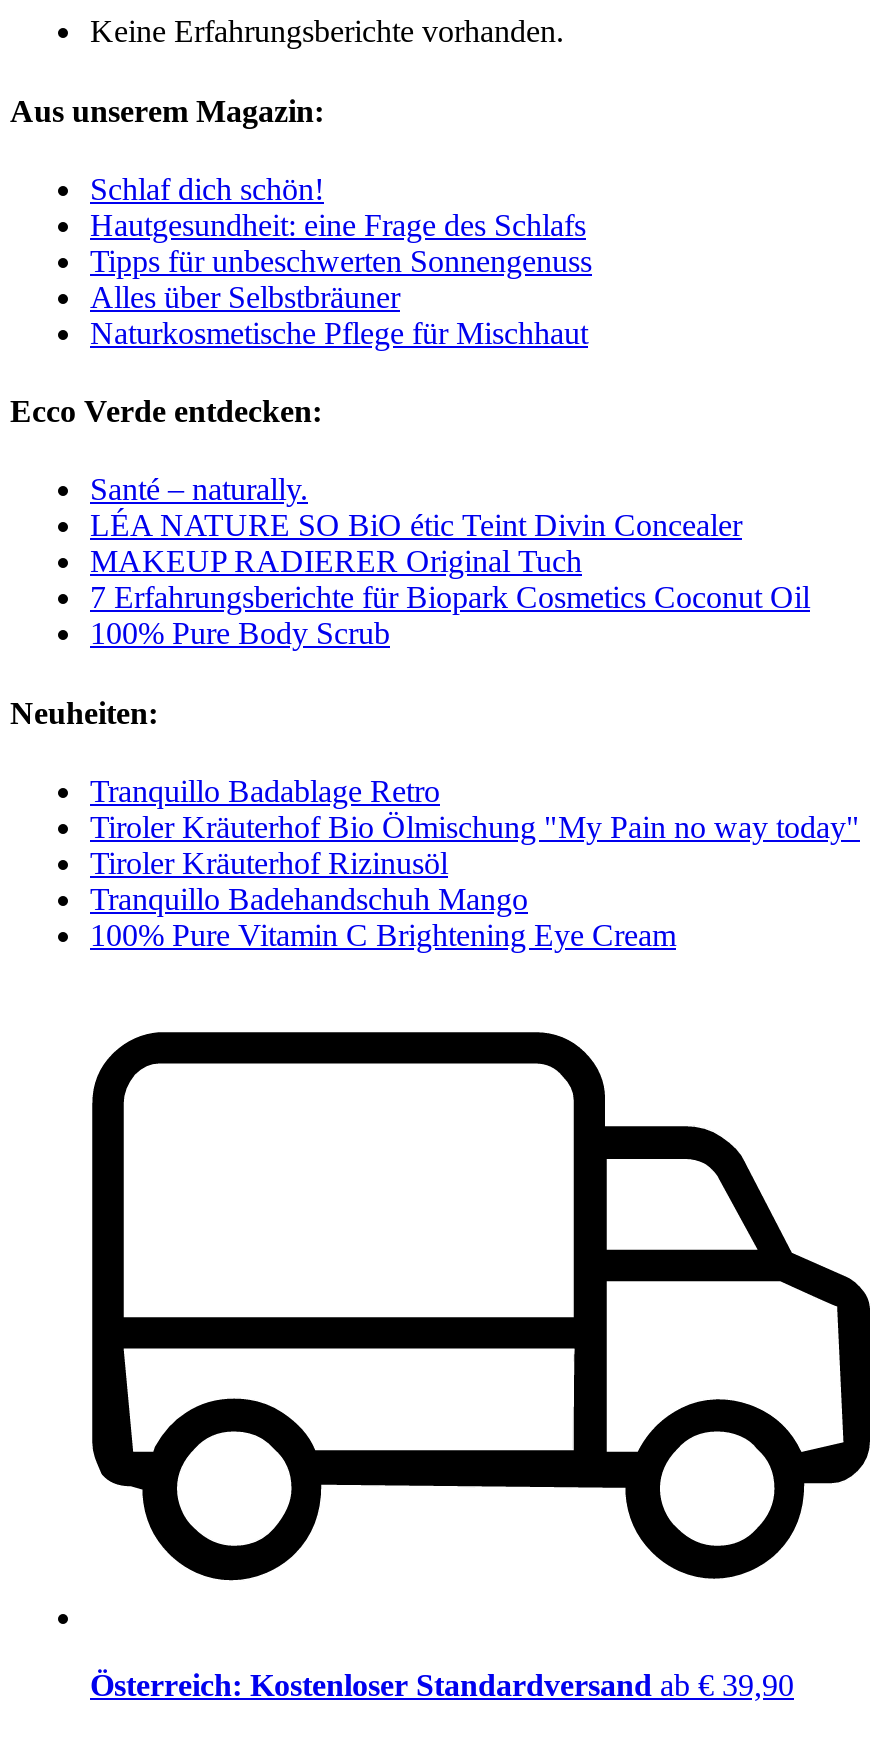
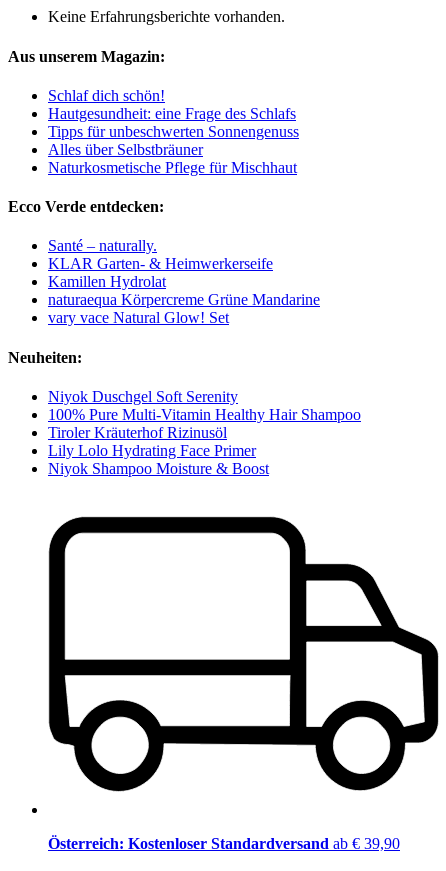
- LÉA NATURE SO BiO étic Teint Divin Concealer
- MAKEUP RADIERER Original Tuch
- 7 Erfahrungsberichte für Biopark Cosmetics Coconut Oil
- 100% Pure Body Scrub
+ KLAR Garten- & Heimwerkerseife
+ Kamillen Hydrolat
+ naturaequa Körpercreme Grüne Mandarine
+ vary vace Natural Glow! Set

- Tranquillo Badablage Retro
- Tiroler Kräuterhof Bio Ölmischung "My Pain no way today"
+ Niyok Duschgel Soft Serenity
+ 100% Pure Multi-Vitamin Healthy Hair Shampoo

- Tranquillo Badehandschuh Mango
- 100% Pure Vitamin C Brightening Eye Cream
+ Lily Lolo Hydrating Face Primer
+ Niyok Shampoo Moisture & Boost
